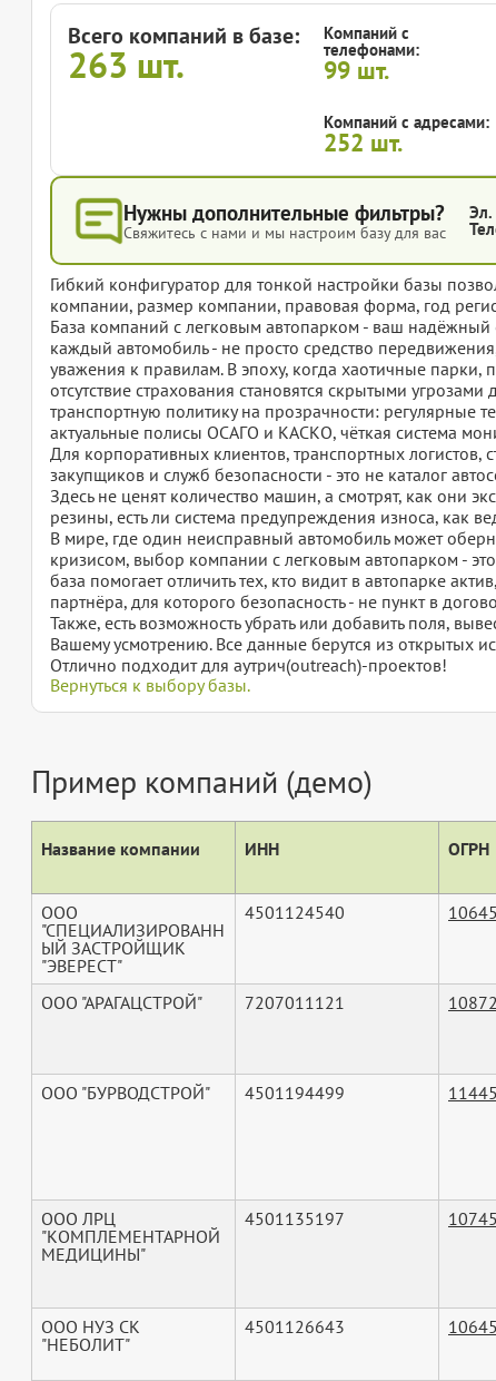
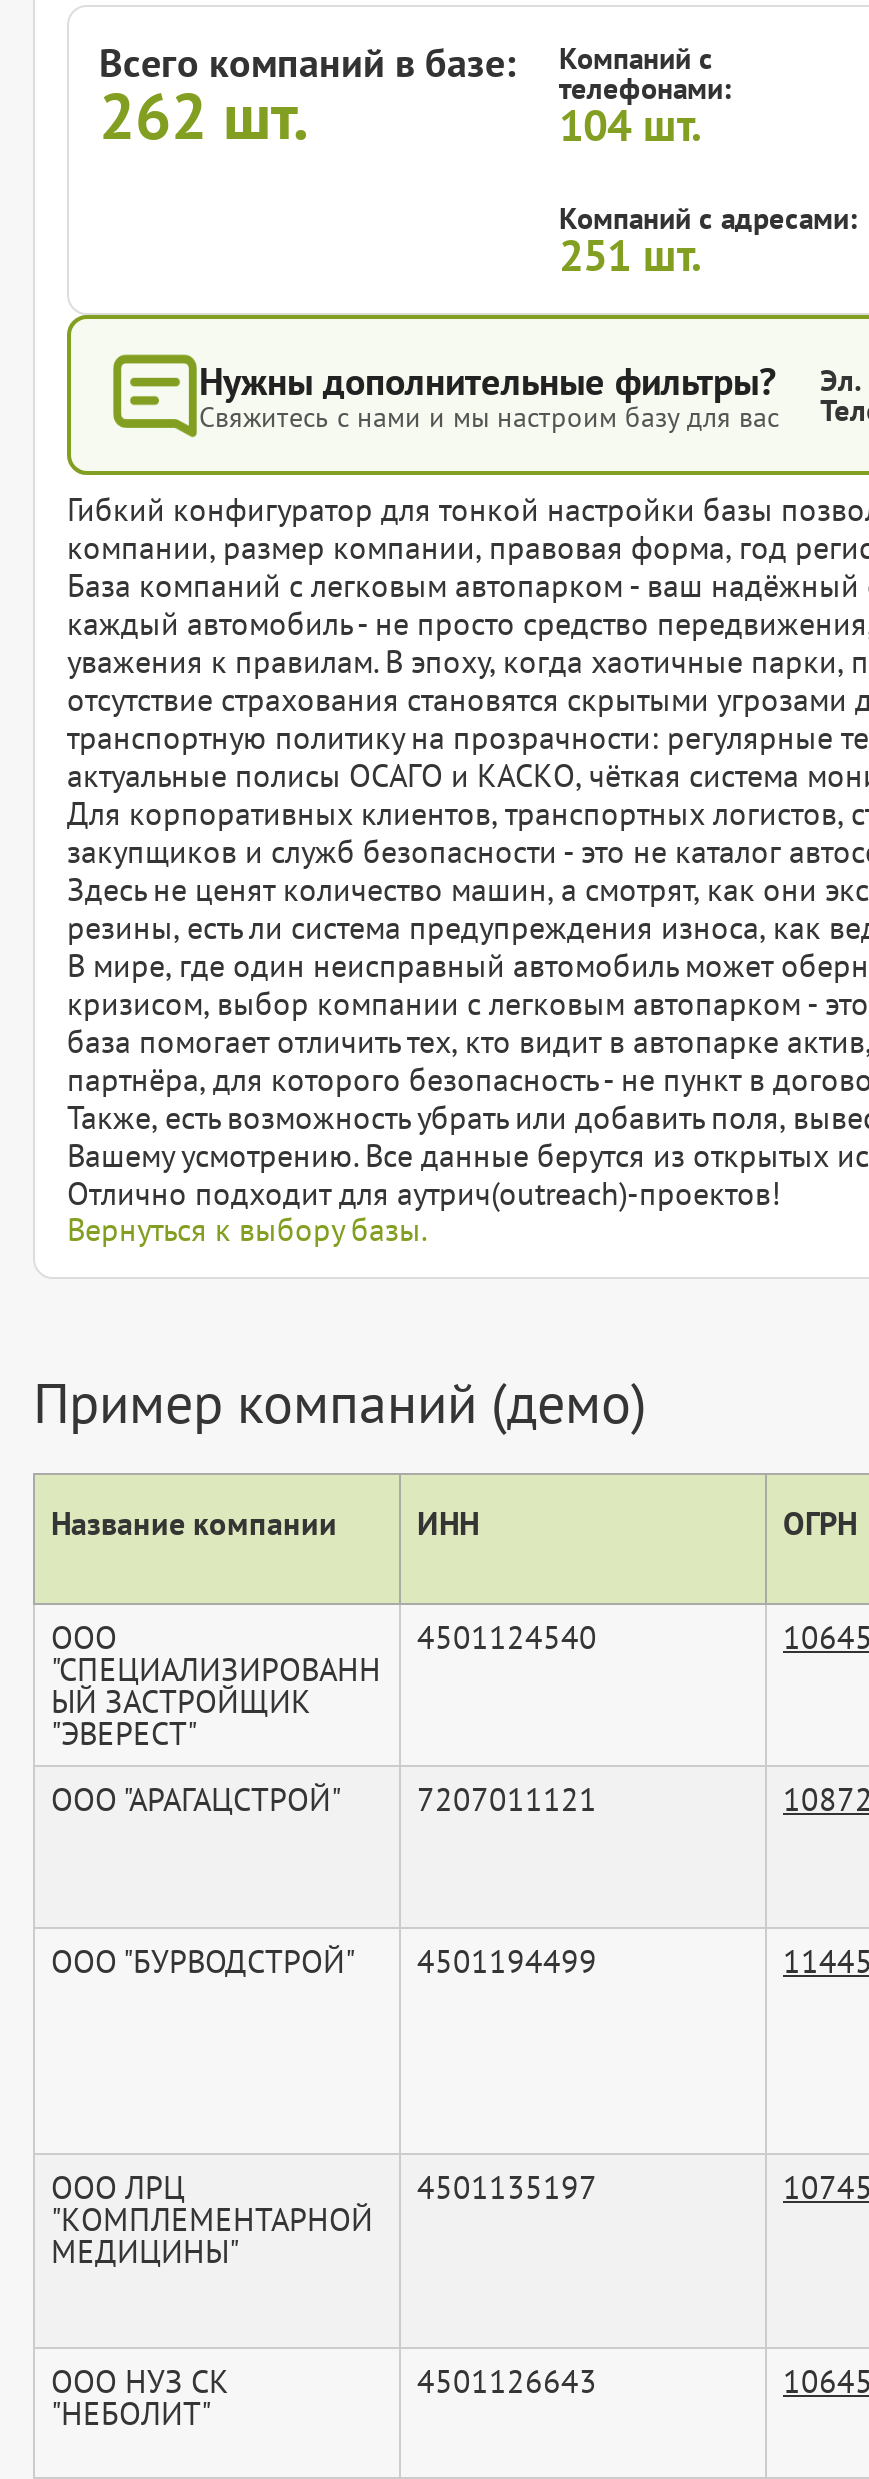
- 263шт.
+ 262шт.

- 99шт.
+ 104шт.

- 252шт.
+ 251шт.
